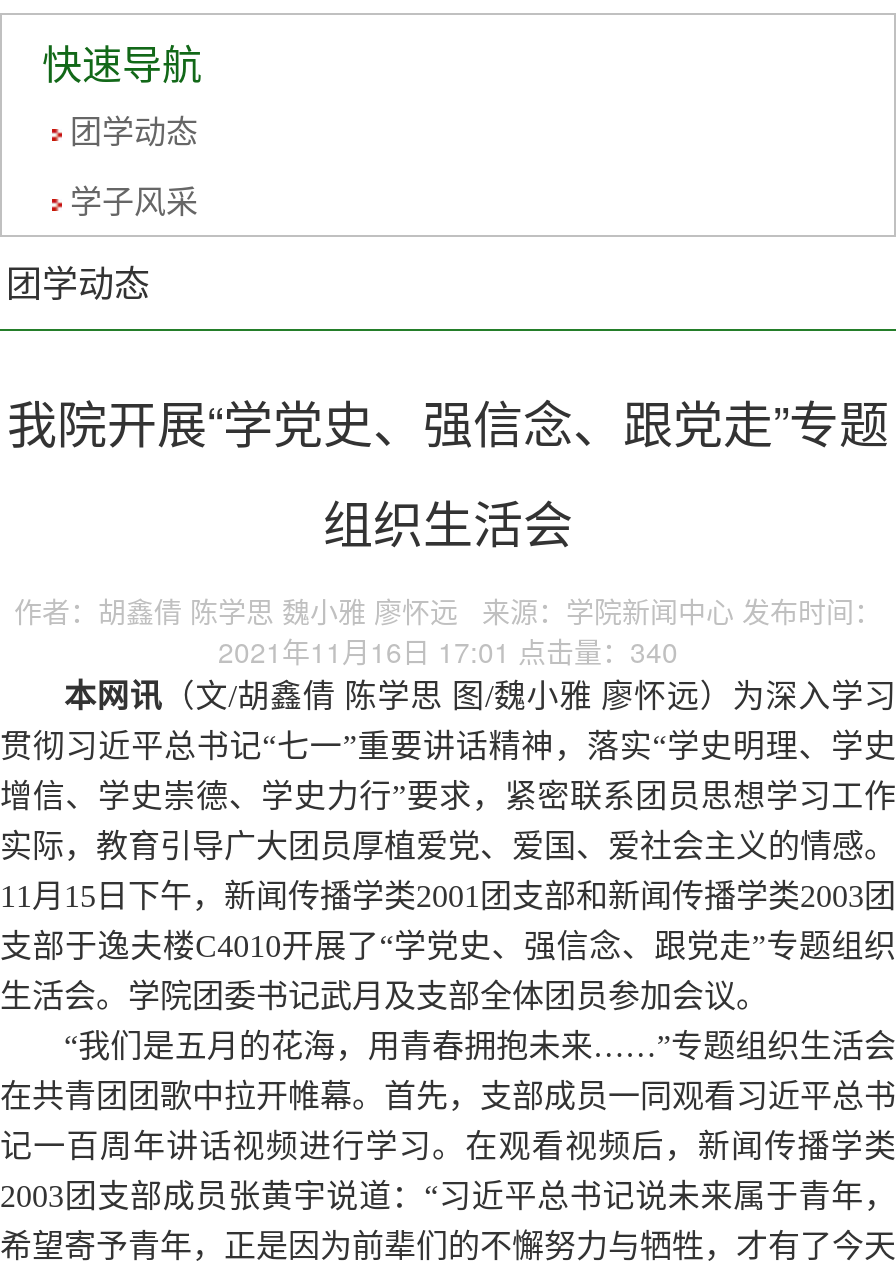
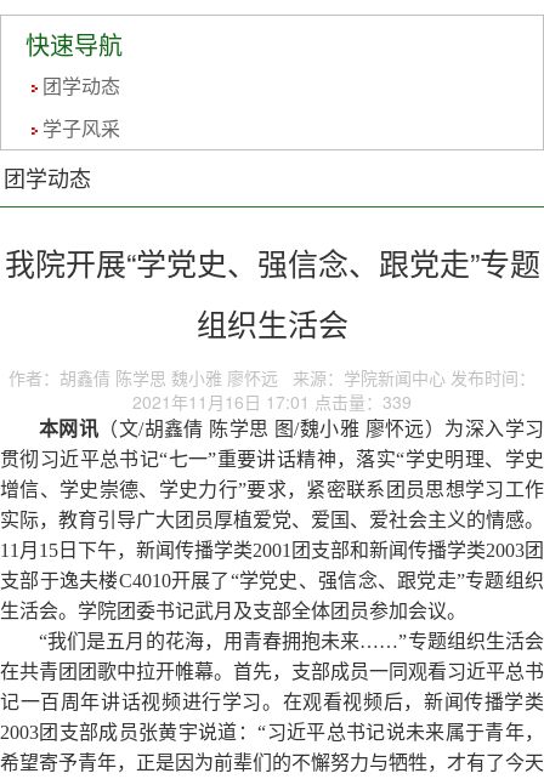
- 2021年11月16日 17:01 点击量：340
+ 2021年11月16日 17:01 点击量：339
